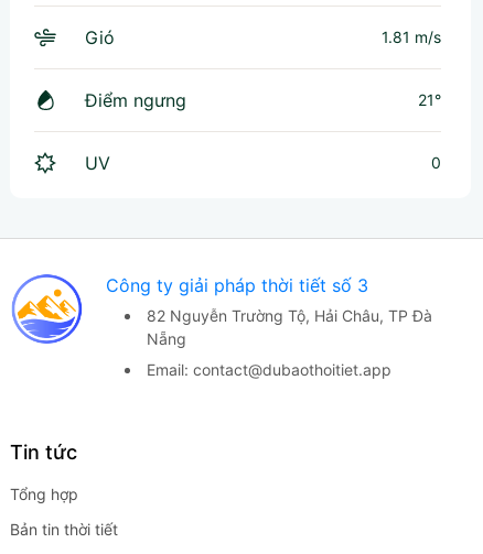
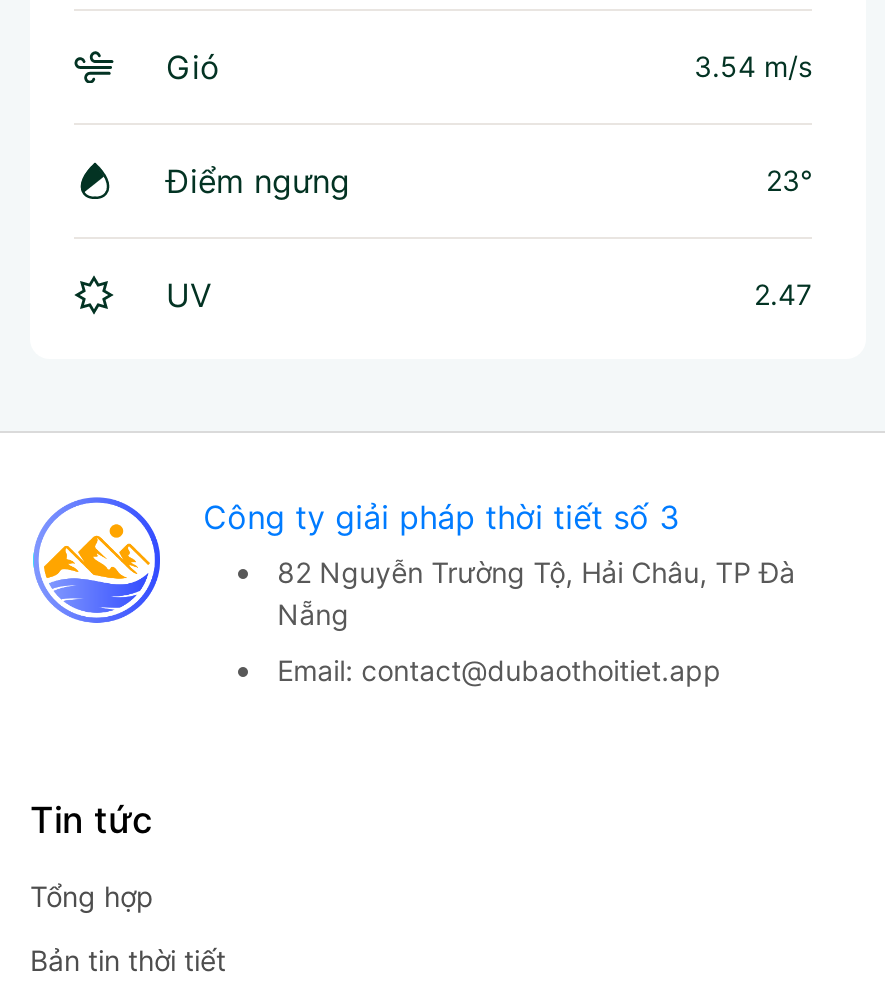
- 1.81 m/s
+ 3.54 m/s

- 21°
+ 23°

- 0
+ 2.47
